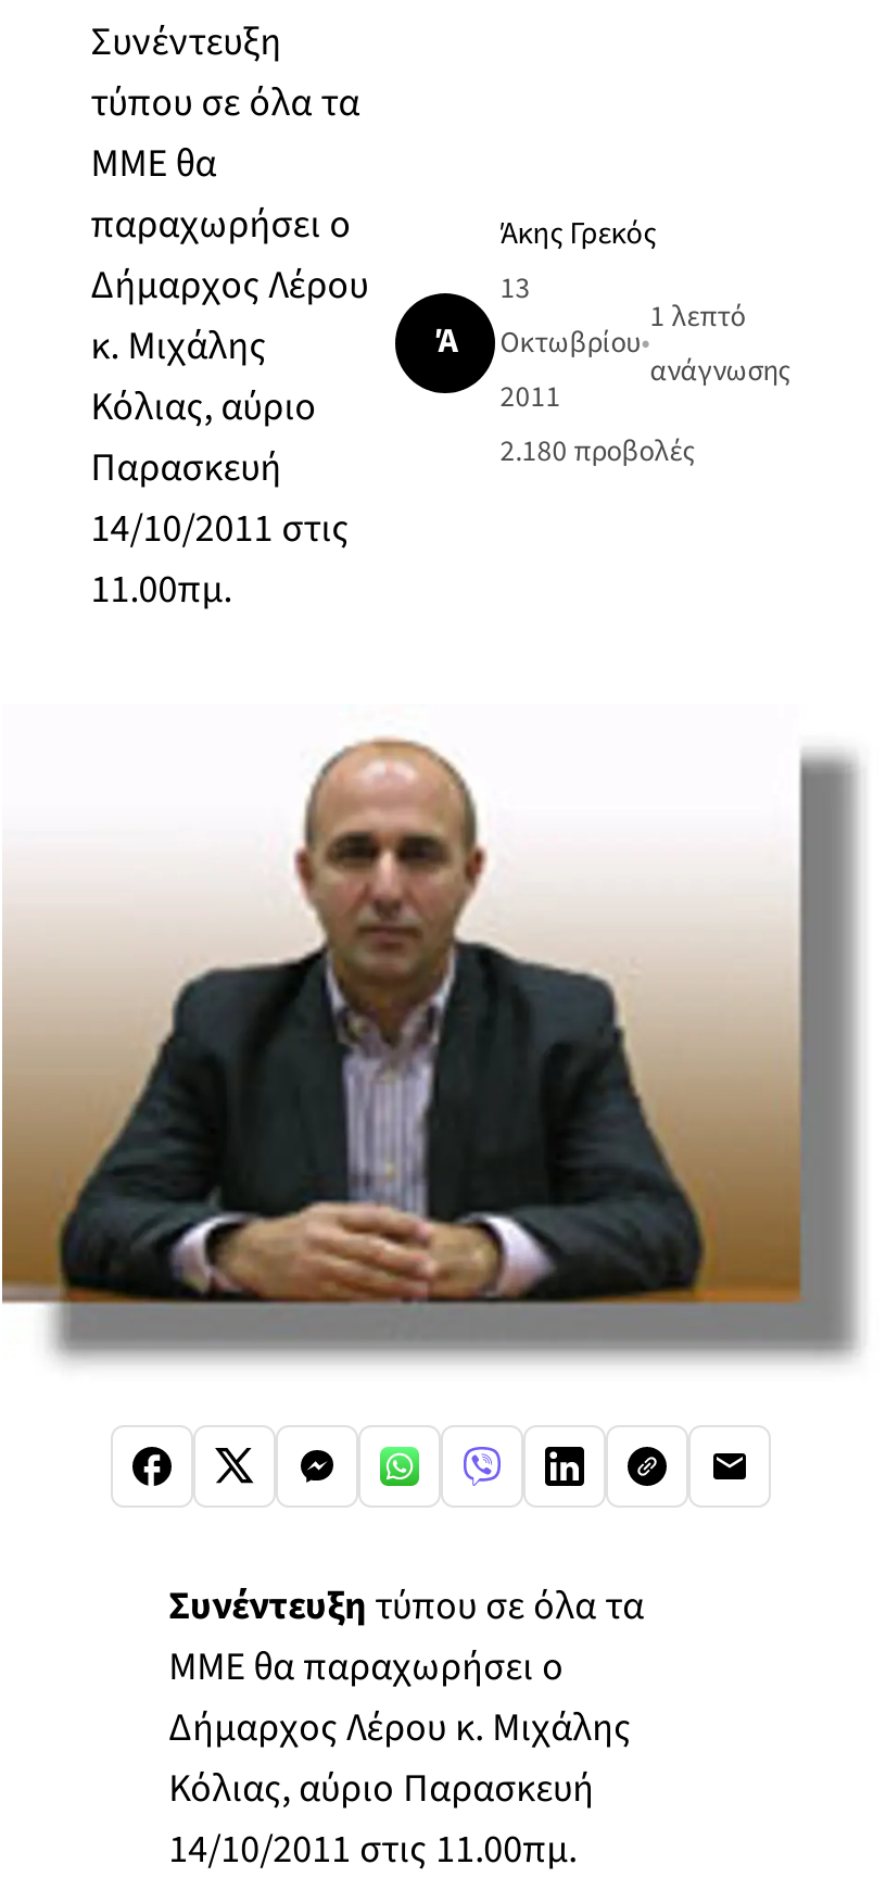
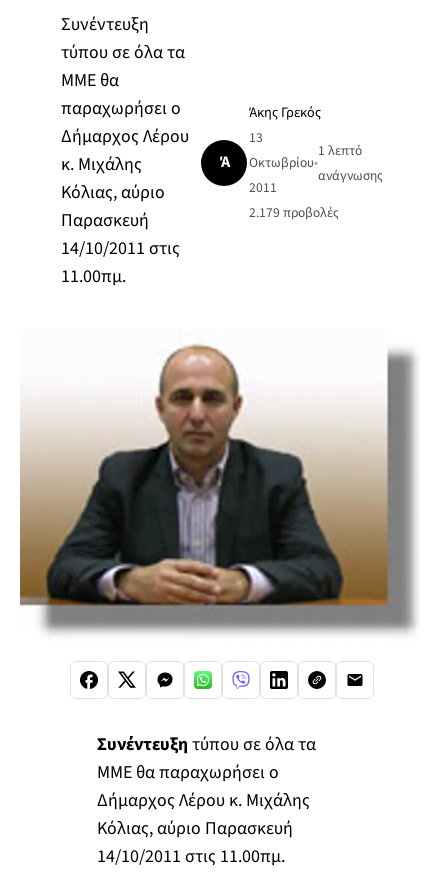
- 2.180 προβολές
+ 2.179 προβολές
